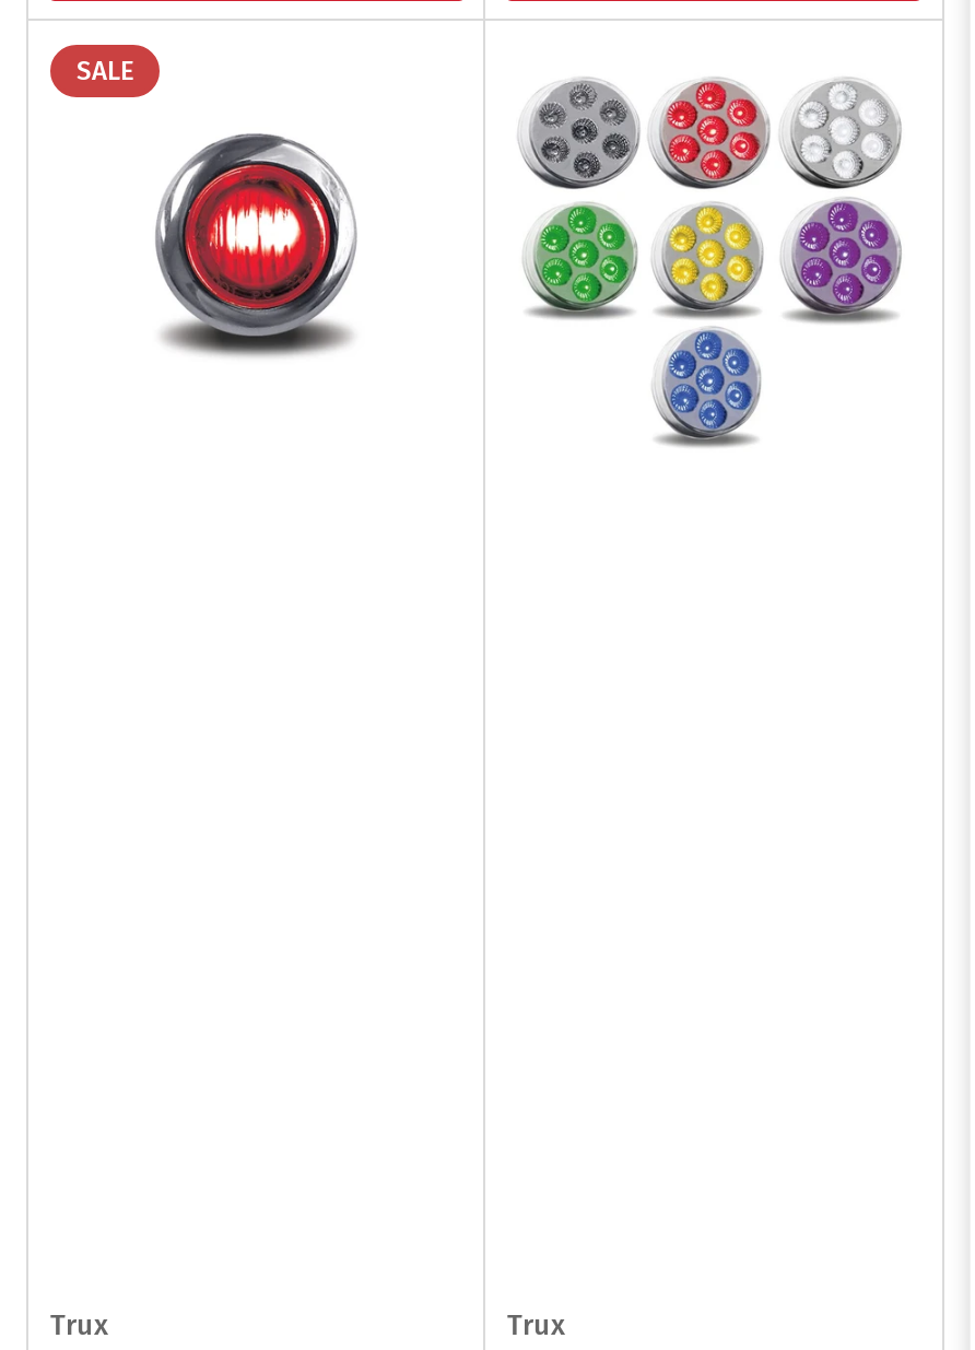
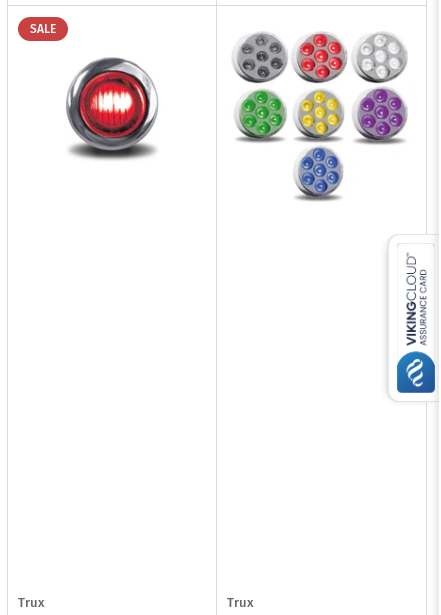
+ [image]
